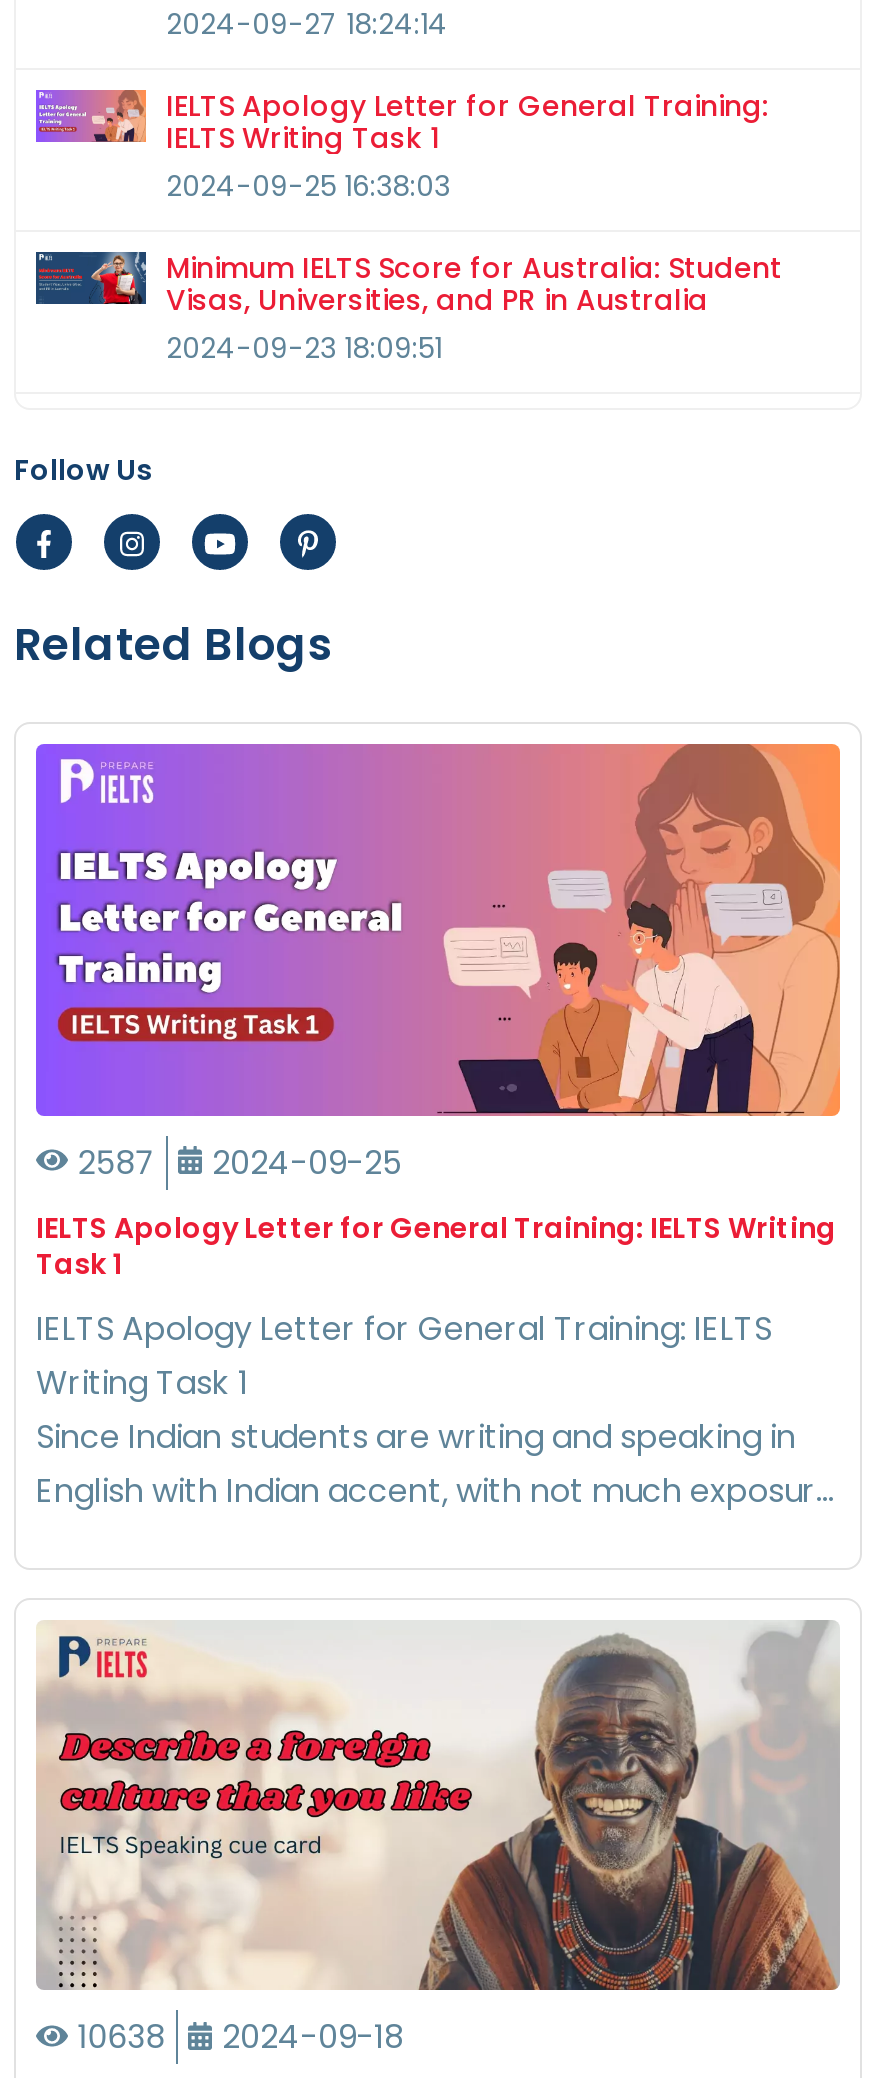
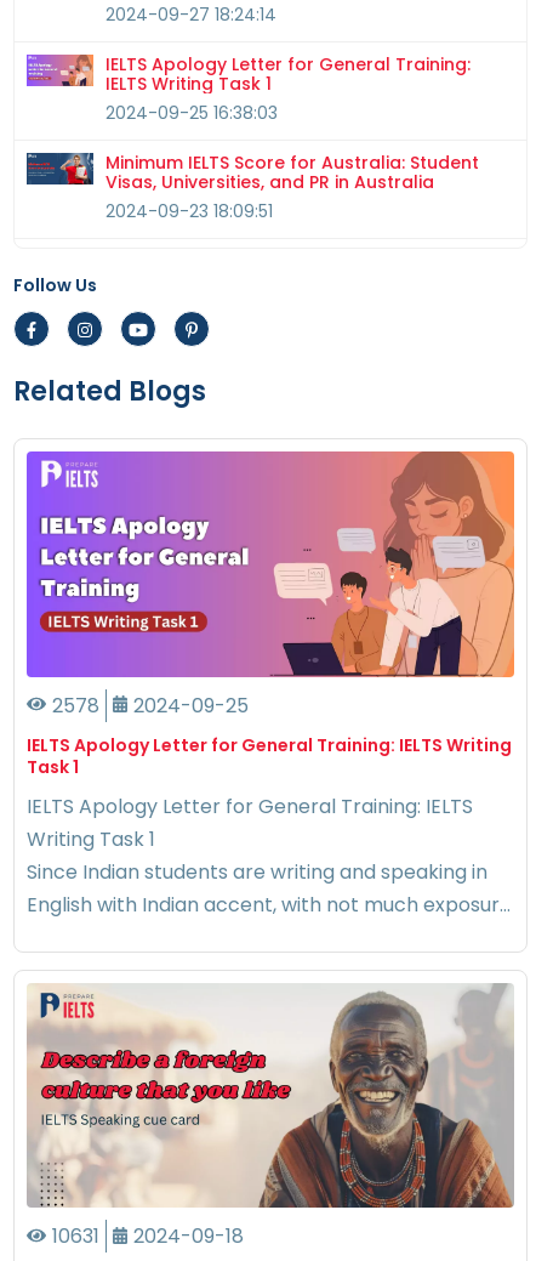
- 2587
+ 2578

- 10638 2024-09-18
+ 10631 2024-09-18
